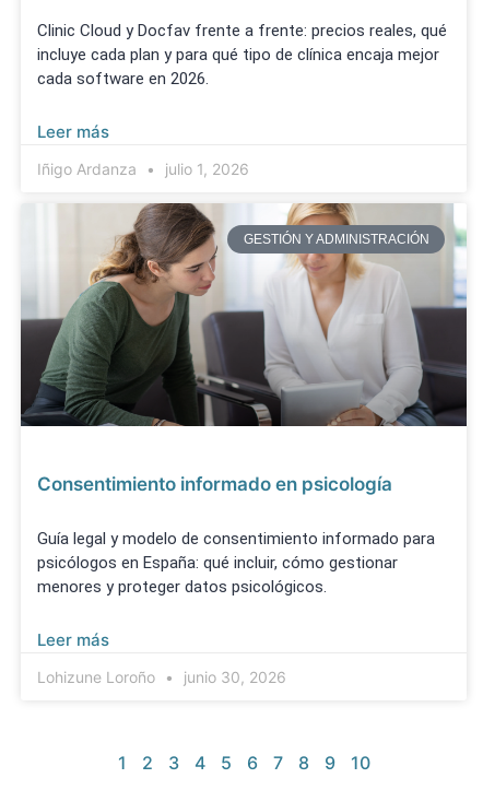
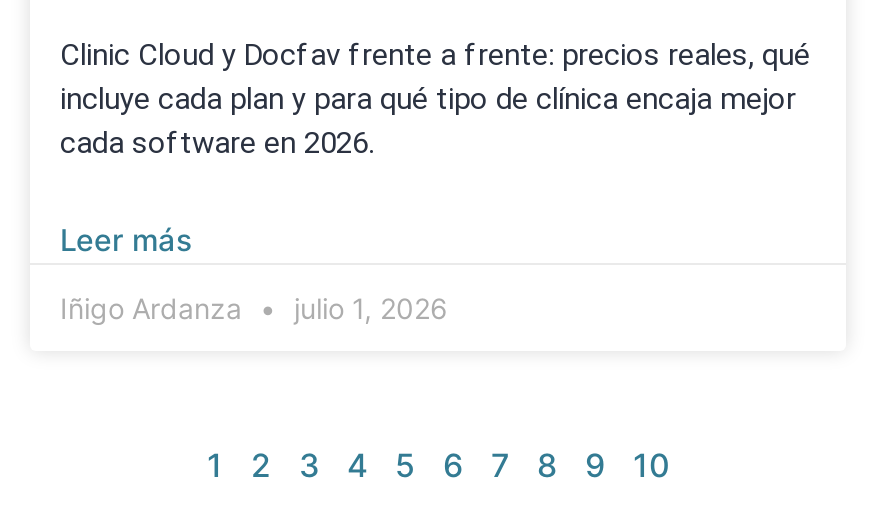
- [image]
- GESTIÓN Y ADMINISTRACIÓN

- Consentimiento informado en psicología
- Guía legal y modelo de consentimiento informado para
- psicólogos en España: qué incluir, cómo gestionar
- menores y proteger datos psicológicos.
- Leer más
- Lohizune Loroño
- junio 30, 2026
